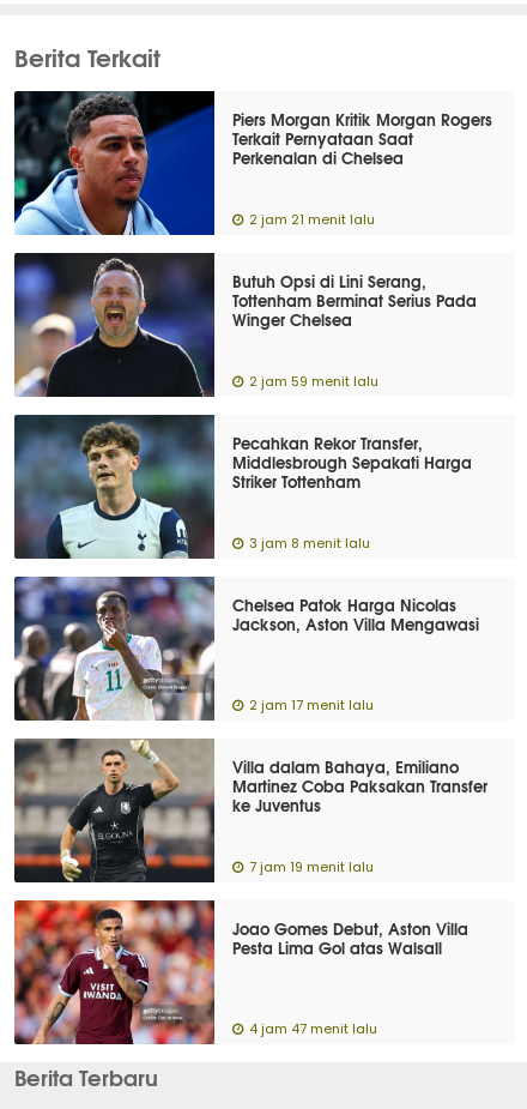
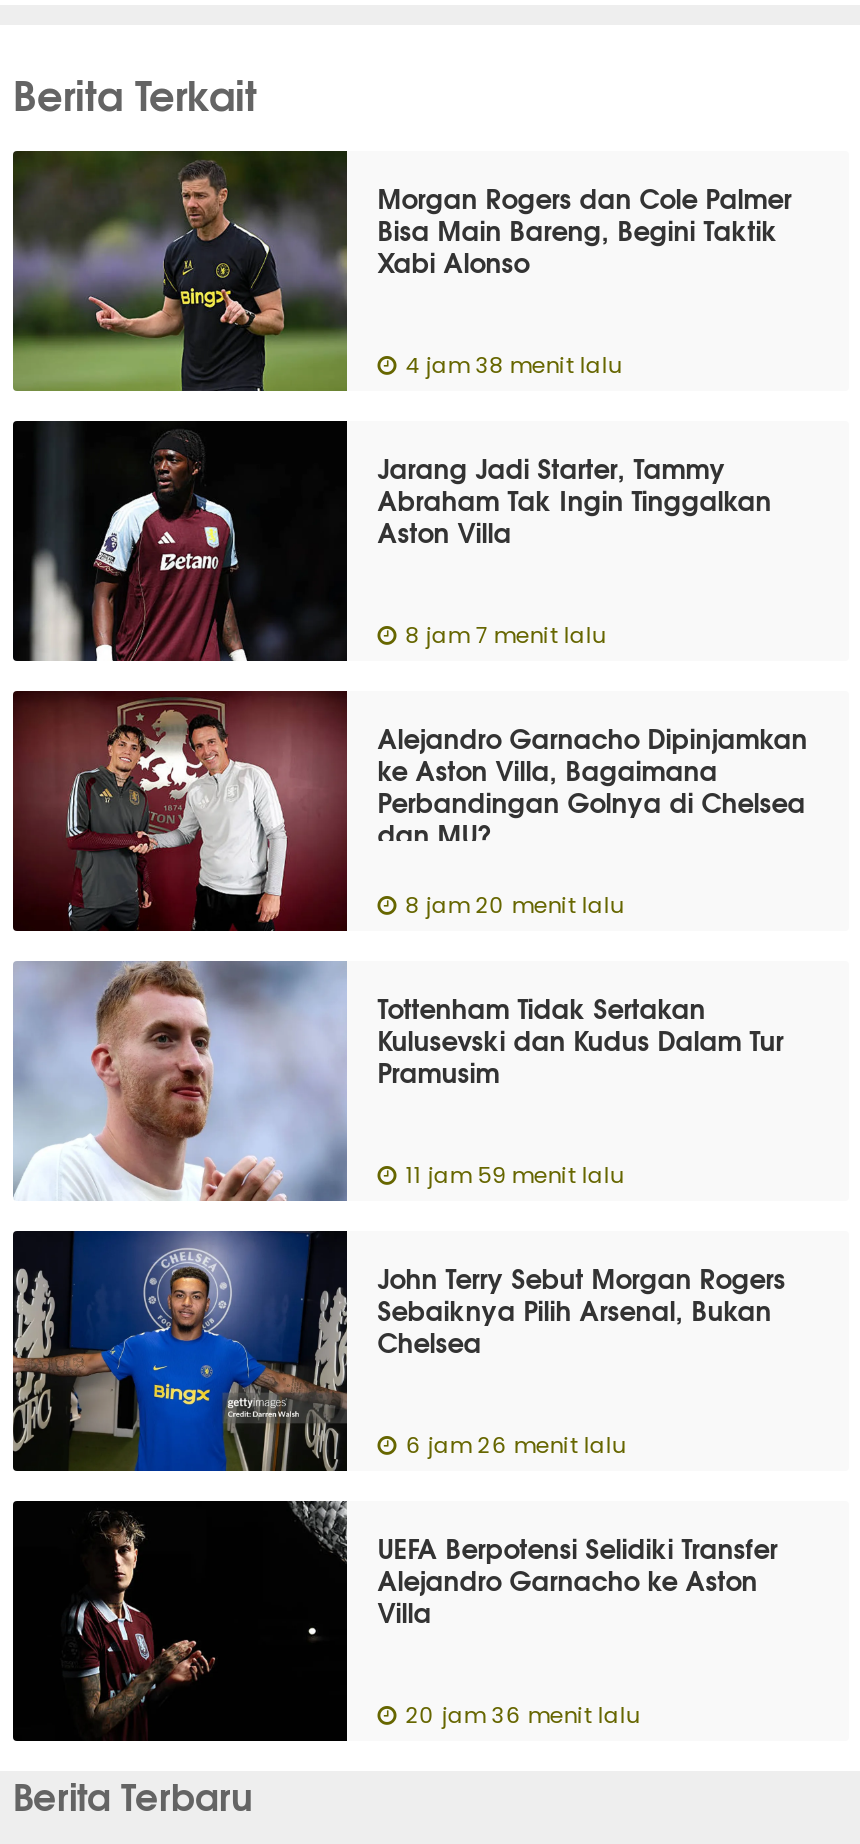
- [image]
- Piers Morgan Kritik Morgan Rogers
- Terkait Pernyataan Saat
- Perkenalan di Chelsea
+ [image]
+ Morgan Rogers dan Cole Palmer
+ Bisa Main Bareng, Begini Taktik
+ Xabi Alonso

- 2 jam 21 menit lalu
+ 4 jam 38 menit lalu

- [image]
- Butuh Opsi di Lini Serang,
- Tottenham Berminat Serius Pada
- Winger Chelsea
+ [image]
+ Jarang Jadi Starter, Tammy
+ Abraham Tak Ingin Tinggalkan
+ Aston Villa

- 2 jam 59 menit lalu
+ 8 jam 7 menit lalu

- [image]
- Pecahkan Rekor Transfer,
- Middlesbrough Sepakati Harga
- Striker Tottenham
+ [image]
+ Alejandro Garnacho Dipinjamkan
+ ke Aston Villa, Bagaimana
+ Perbandingan Golnya di Chelsea
+ dan MU?

- 3 jam 8 menit lalu
+ 8 jam 20 menit lalu

- [image]
- Chelsea Patok Harga Nicolas
- Jackson, Aston Villa Mengawasi
+ [image]
+ Tottenham Tidak Sertakan
+ Kulusevski dan Kudus Dalam Tur
+ Pramusim

- 2 jam 17 menit lalu
+ 11 jam 59 menit lalu

- [image]
- Villa dalam Bahaya, Emiliano
- Martinez Coba Paksakan Transfer
- ke Juventus
+ [image]
+ John Terry Sebut Morgan Rogers
+ Sebaiknya Pilih Arsenal, Bukan
+ Chelsea

- 7 jam 19 menit lalu
+ 6 jam 26 menit lalu

- [image]
- Joao Gomes Debut, Aston Villa
- Pesta Lima Gol atas Walsall
+ [image]
+ UEFA Berpotensi Selidiki Transfer
+ Alejandro Garnacho ke Aston
+ Villa

- 4 jam 47 menit lalu
+ 20 jam 36 menit lalu
